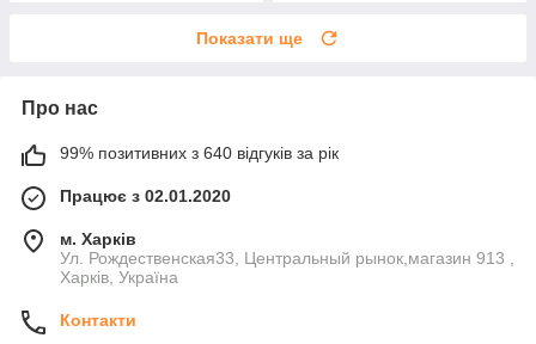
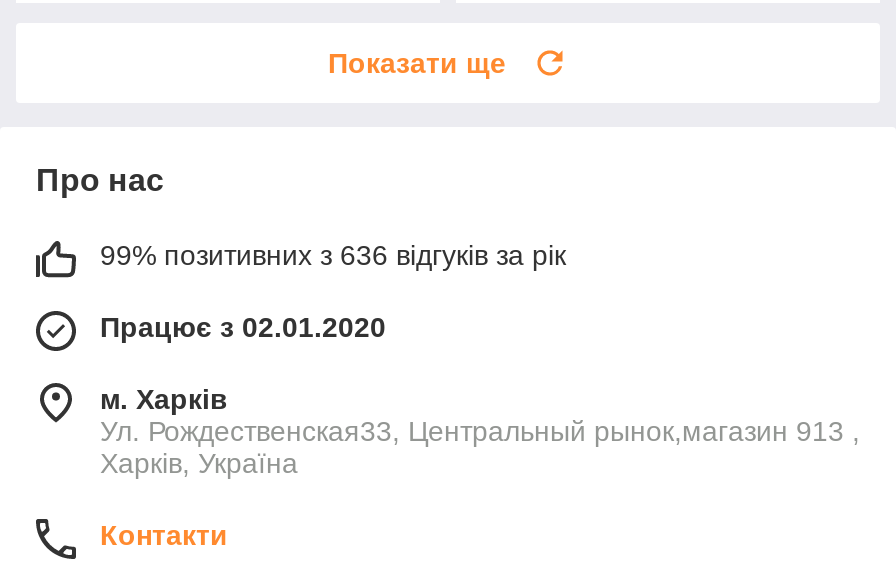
- 99% позитивних з 640 відгуків за рік
+ 99% позитивних з 636 відгуків за рік
